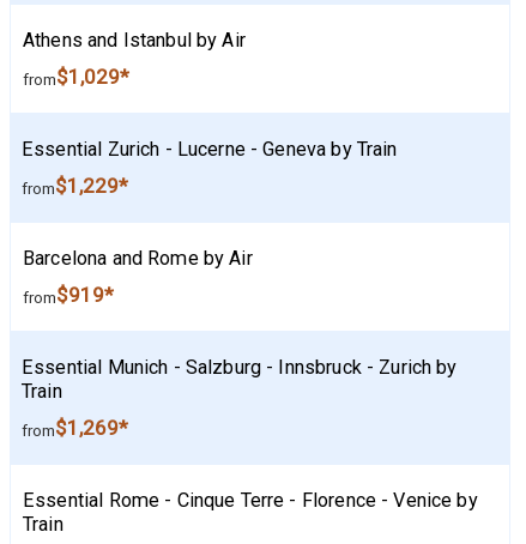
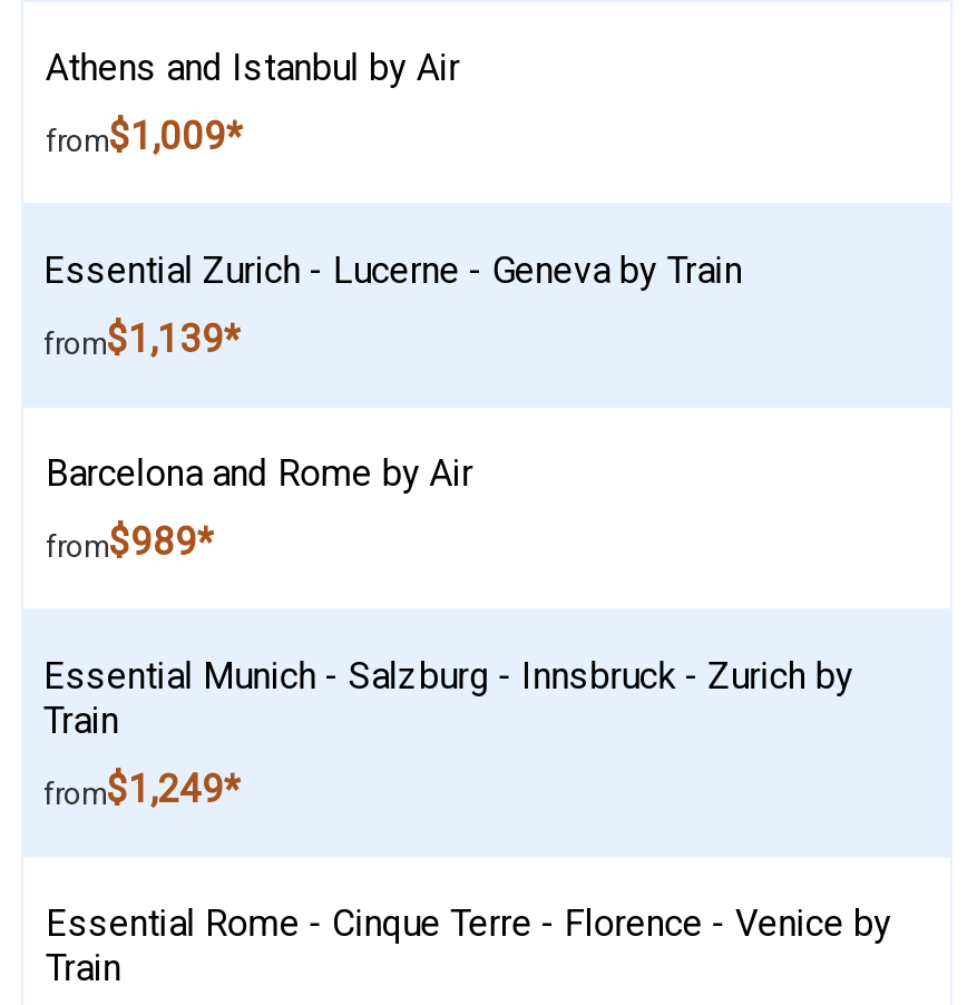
- from$1,029*
+ from$1,009*

- from$1,229*
+ from$1,139*

- from$919*
+ from$989*

- from$1,269*
+ from$1,249*
